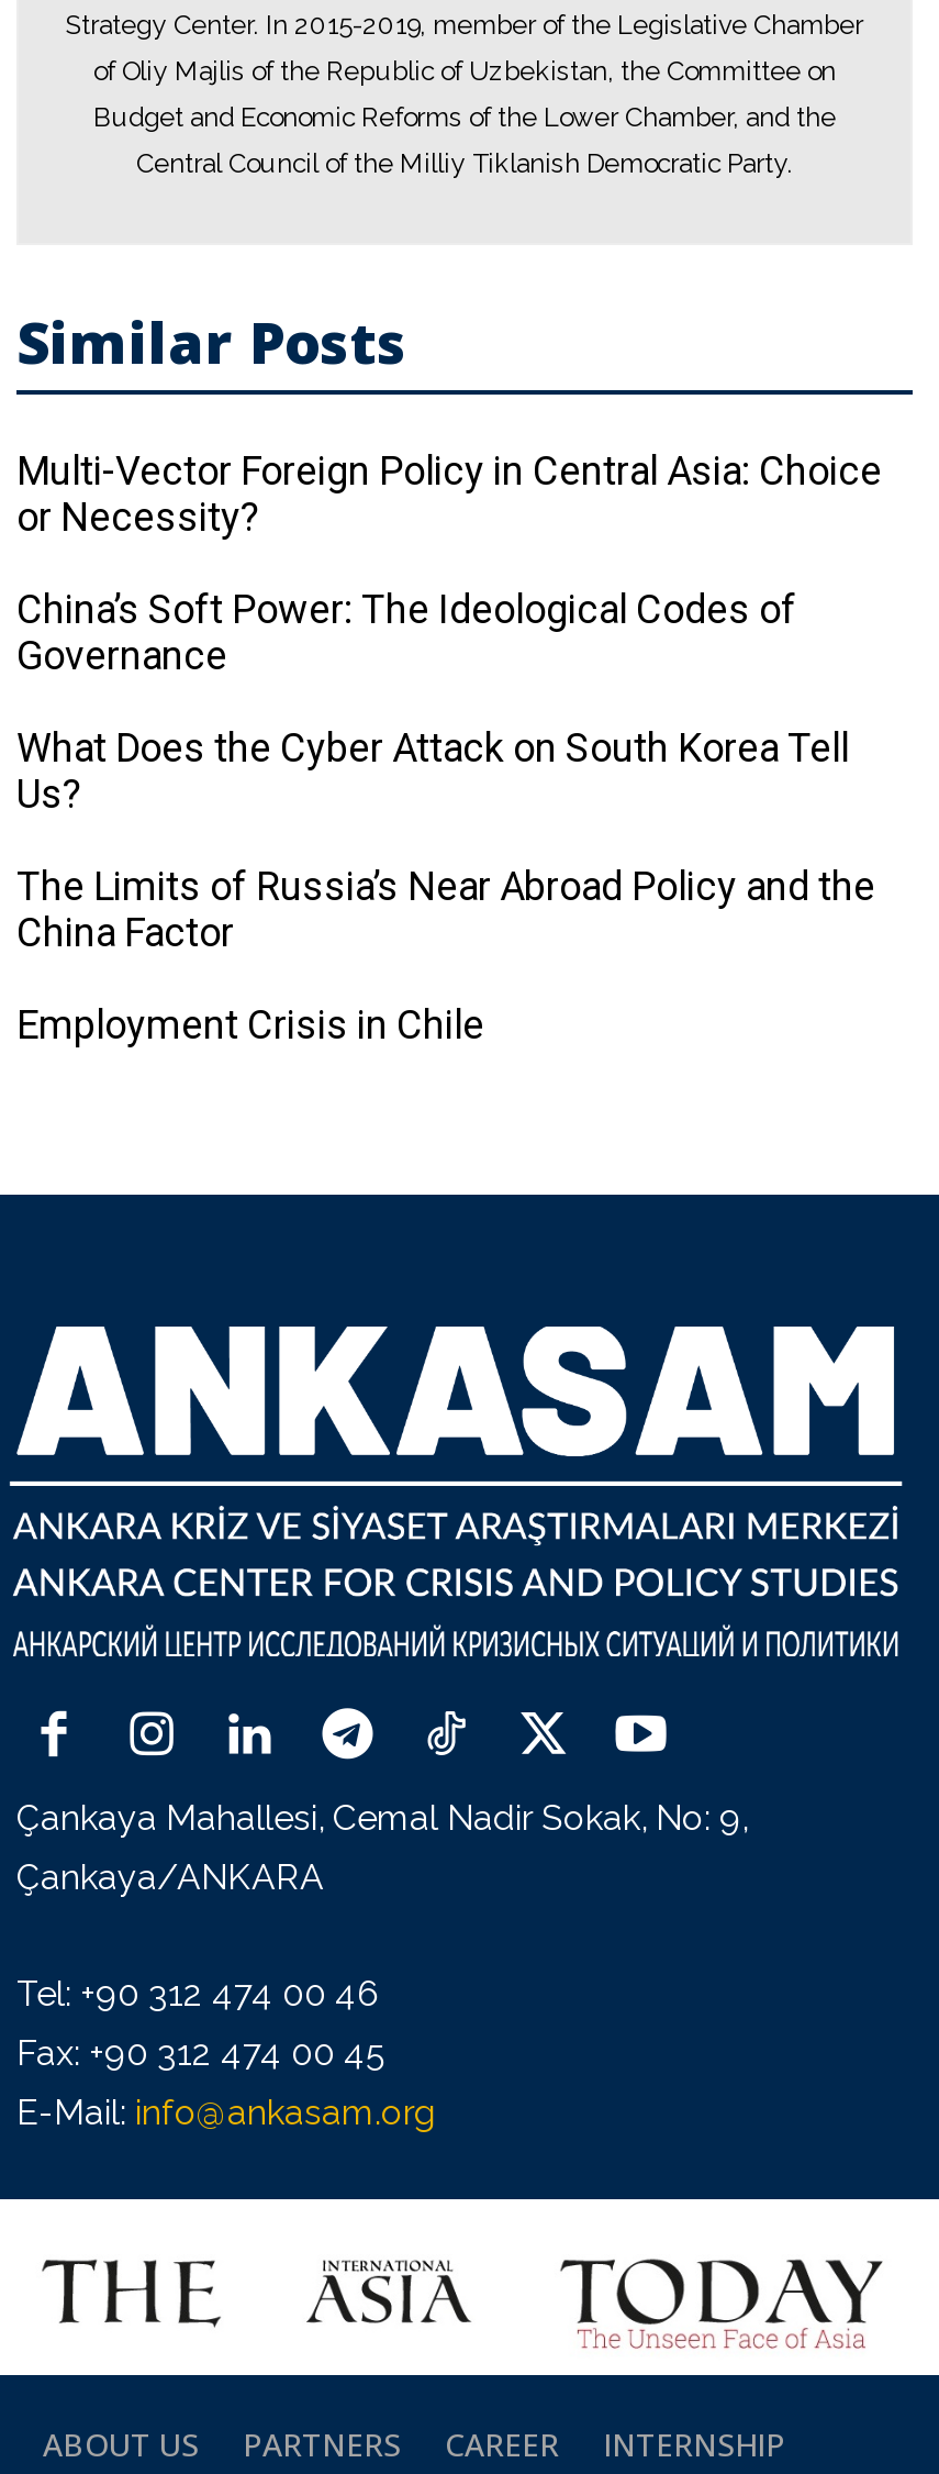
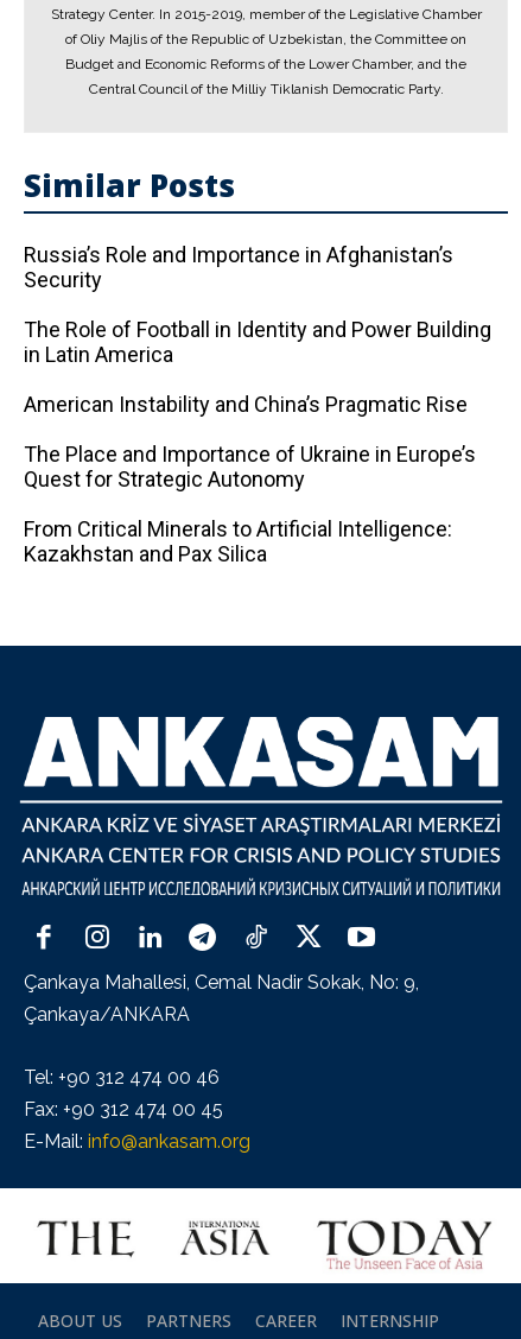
- Multi-Vector Foreign Policy in Central Asia: Choice
- or Necessity?
+ Russia’s Role and Importance in Afghanistan’s
+ Security

- China’s Soft Power: The Ideological Codes of
- Governance
+ The Role of Football in Identity and Power Building
+ in Latin America

- What Does the Cyber Attack on South Korea Tell
- Us?
+ American Instability and China’s Pragmatic Rise

- The Limits of Russia’s Near Abroad Policy and the
- China Factor
+ The Place and Importance of Ukraine in Europe’s
+ Quest for Strategic Autonomy

- Employment Crisis in Chile
+ From Critical Minerals to Artificial Intelligence:
+ Kazakhstan and Pax Silica
